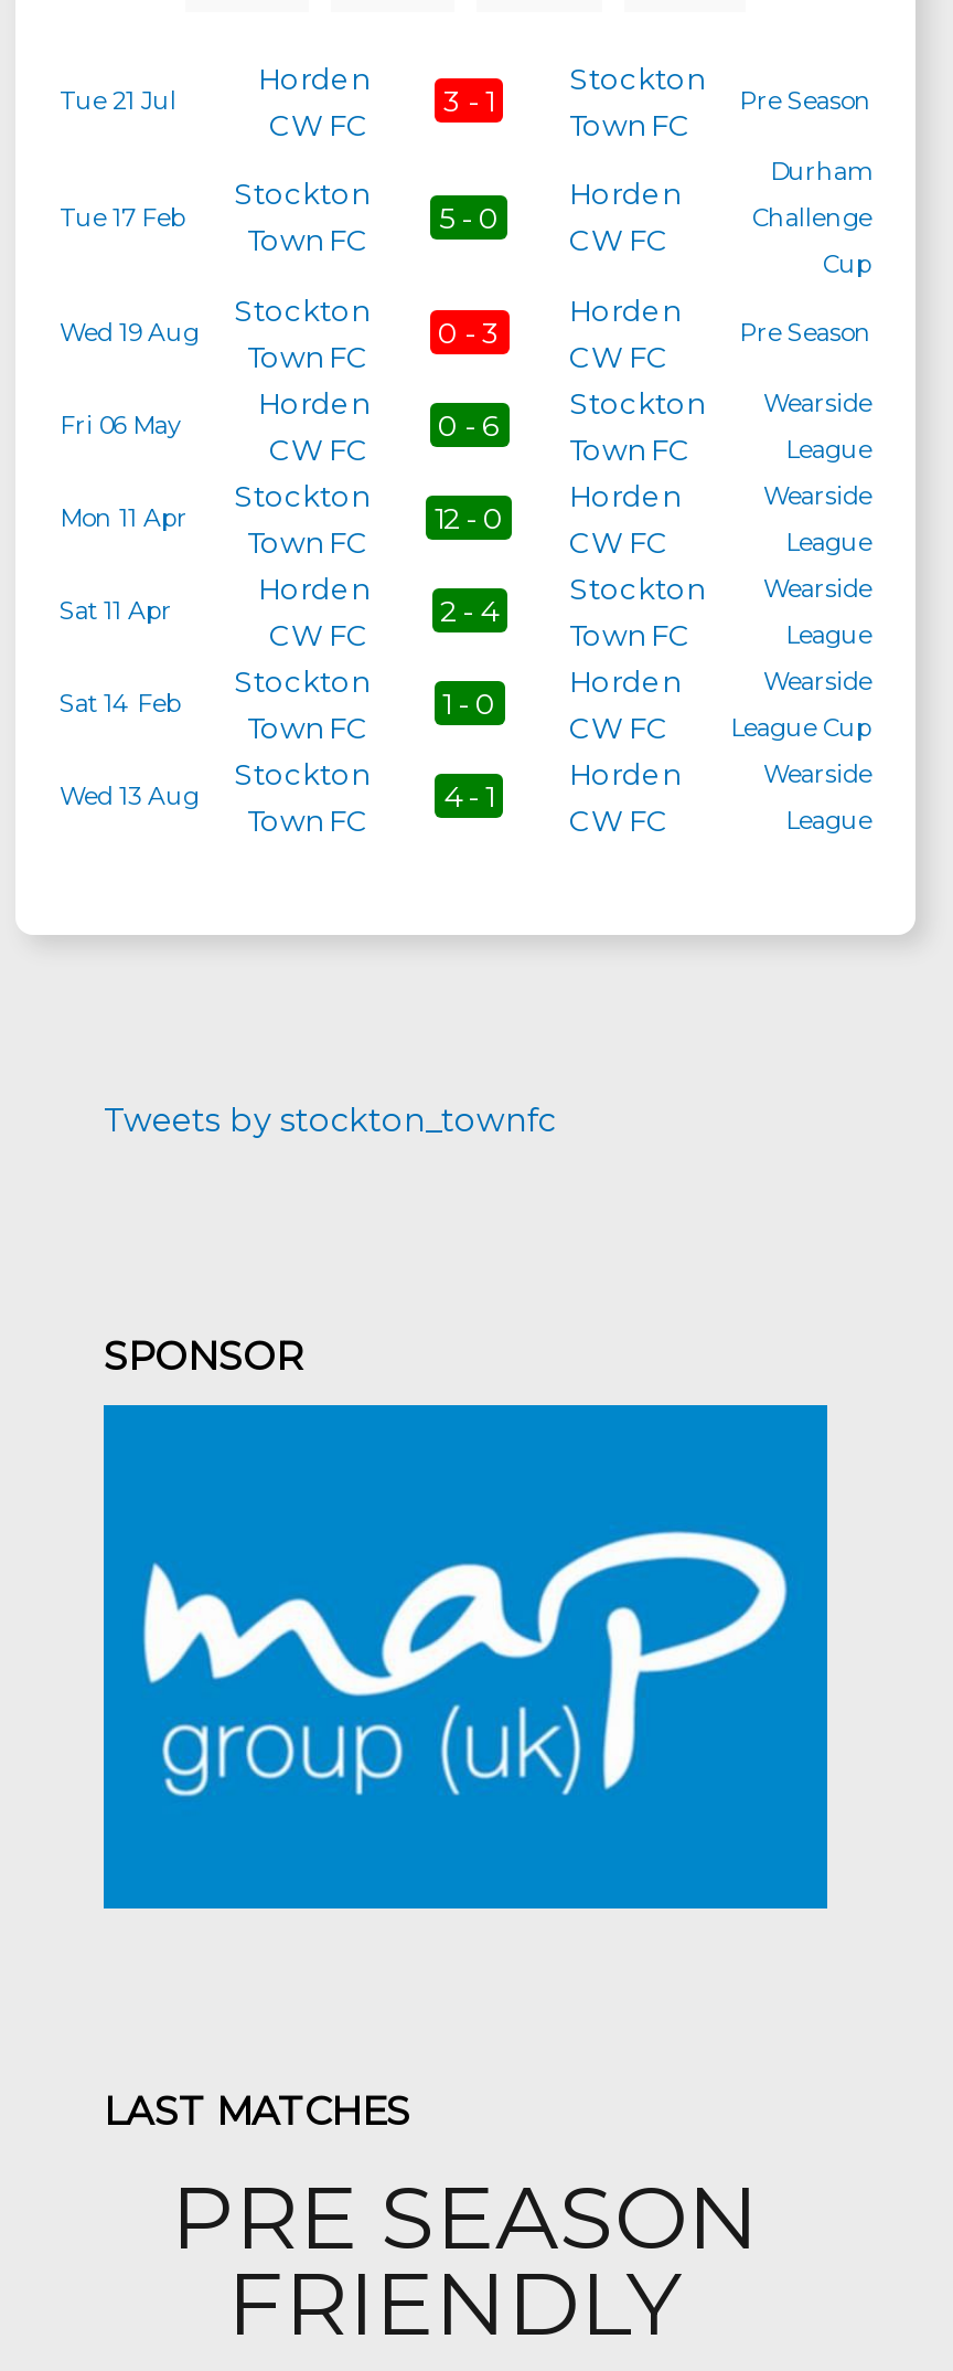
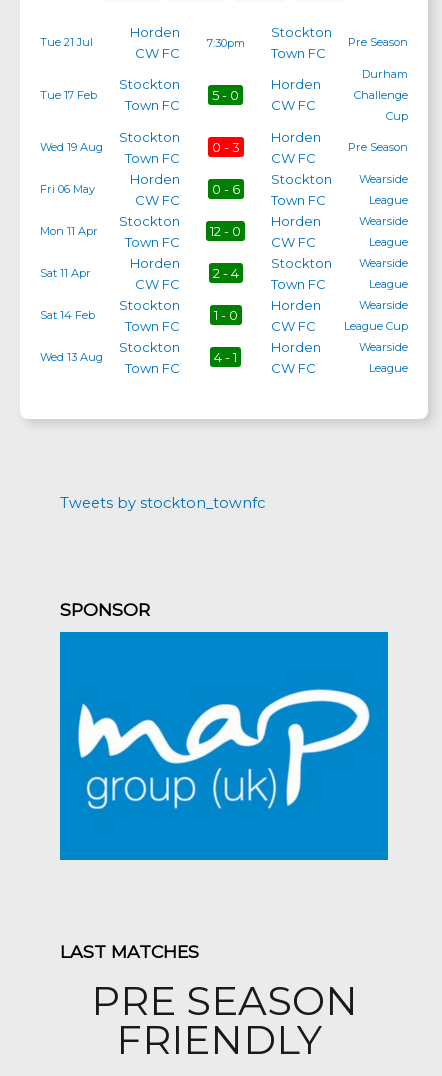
- 3 - 1
+ 7:30pm
